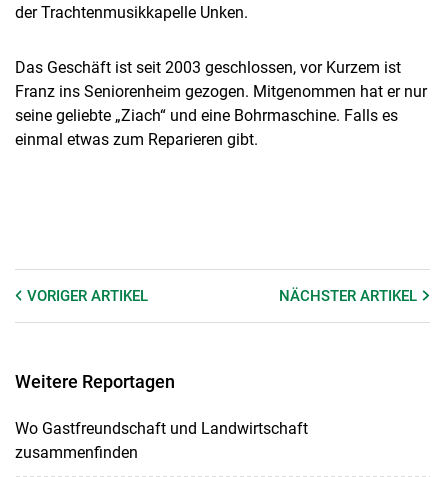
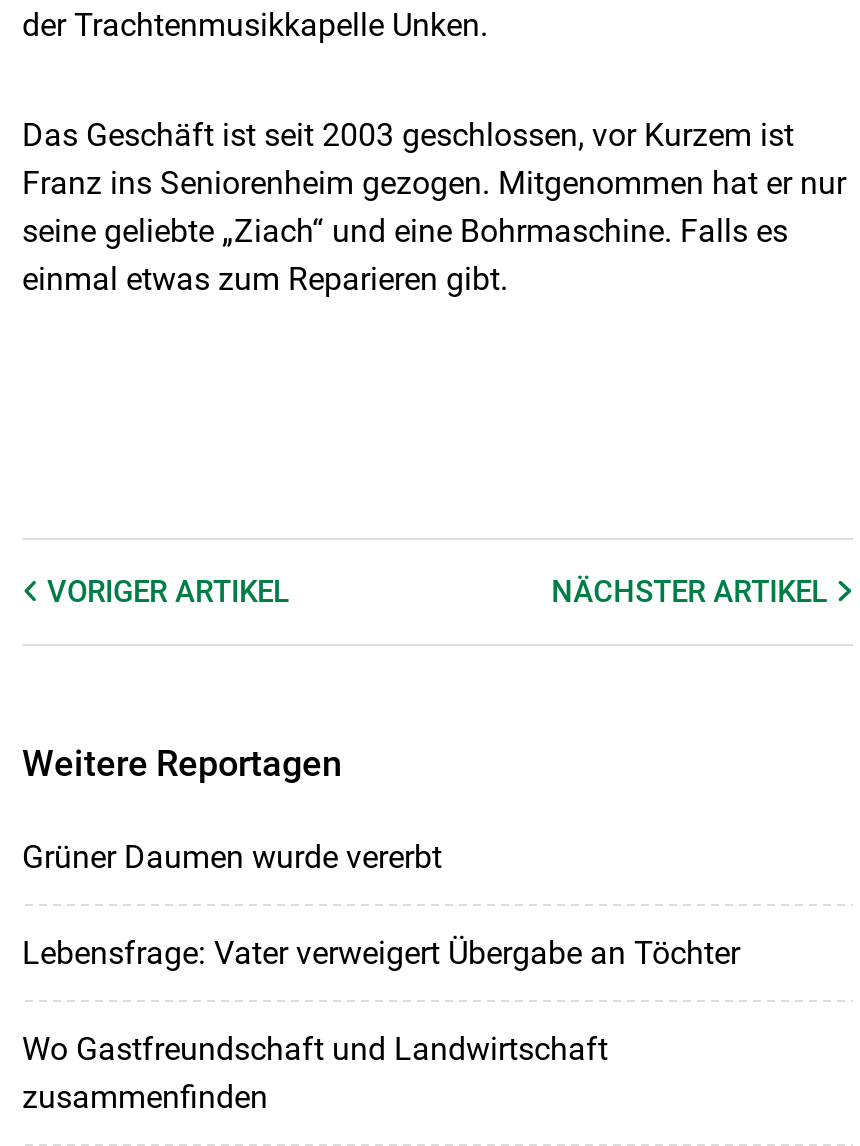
+ Grüner Daumen wurde vererbt
+ Lebensfrage: Vater verweigert Übergabe an Töchter
